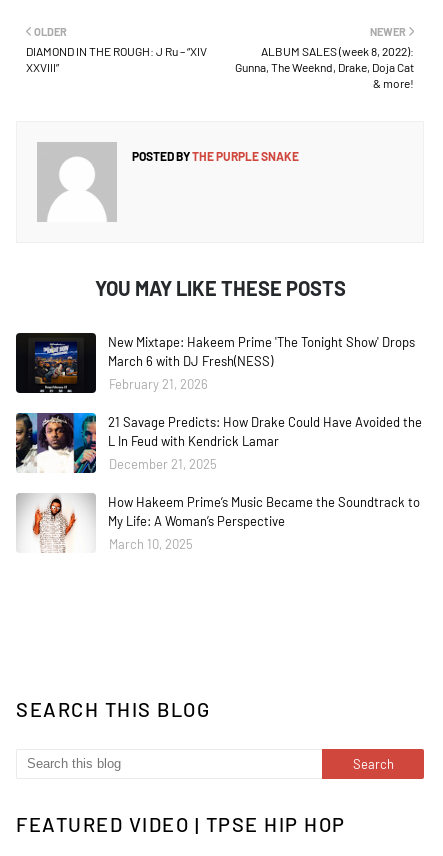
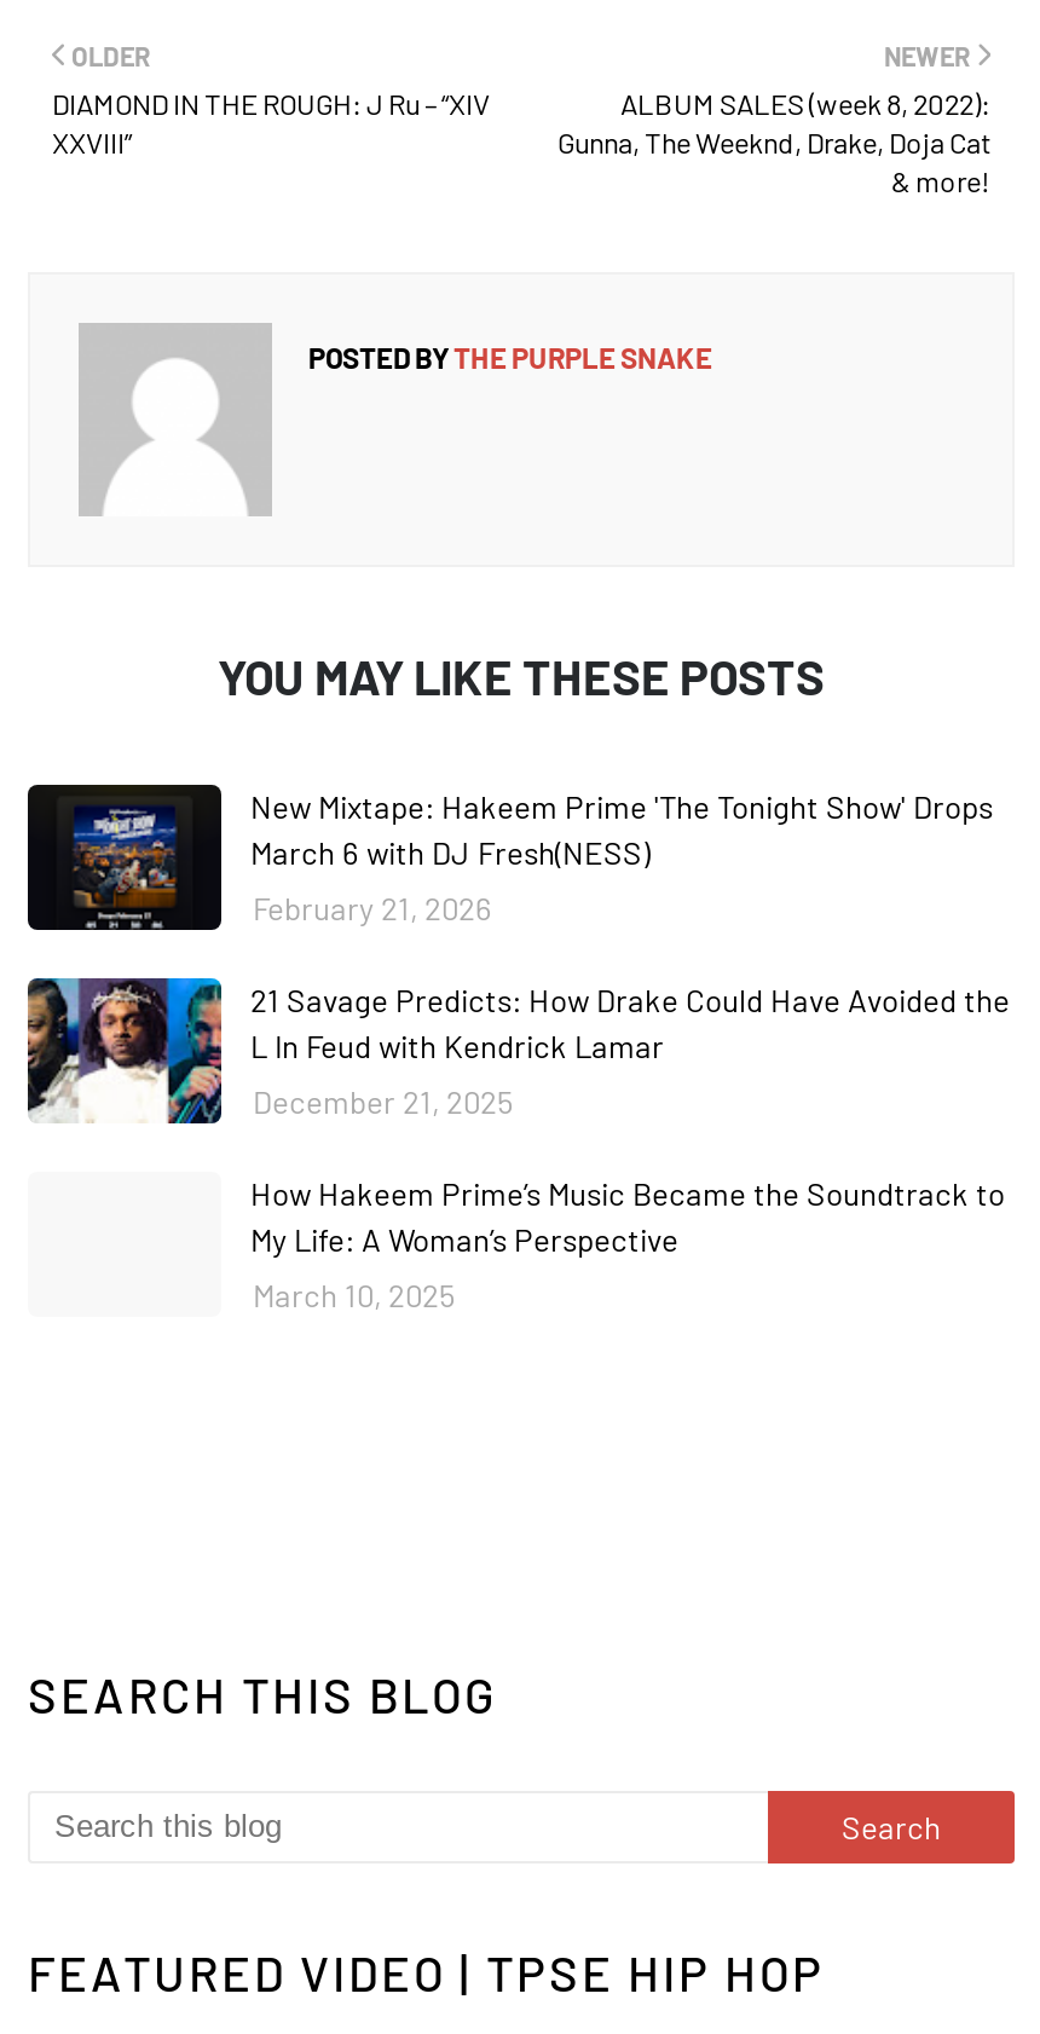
- [image]
